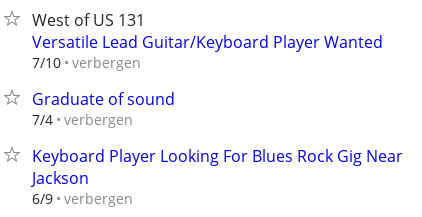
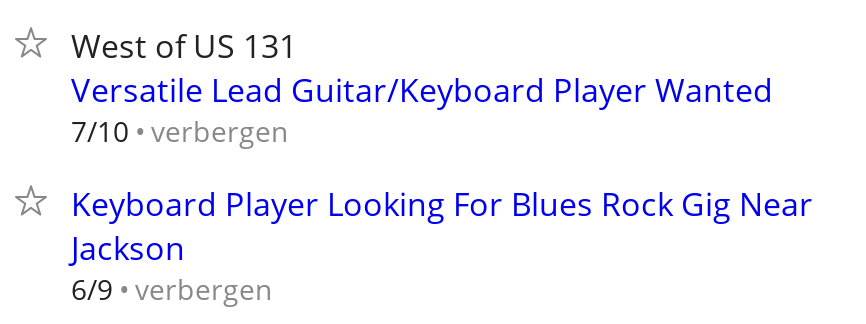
- Graduate of sound
- 7/4 verbergen
